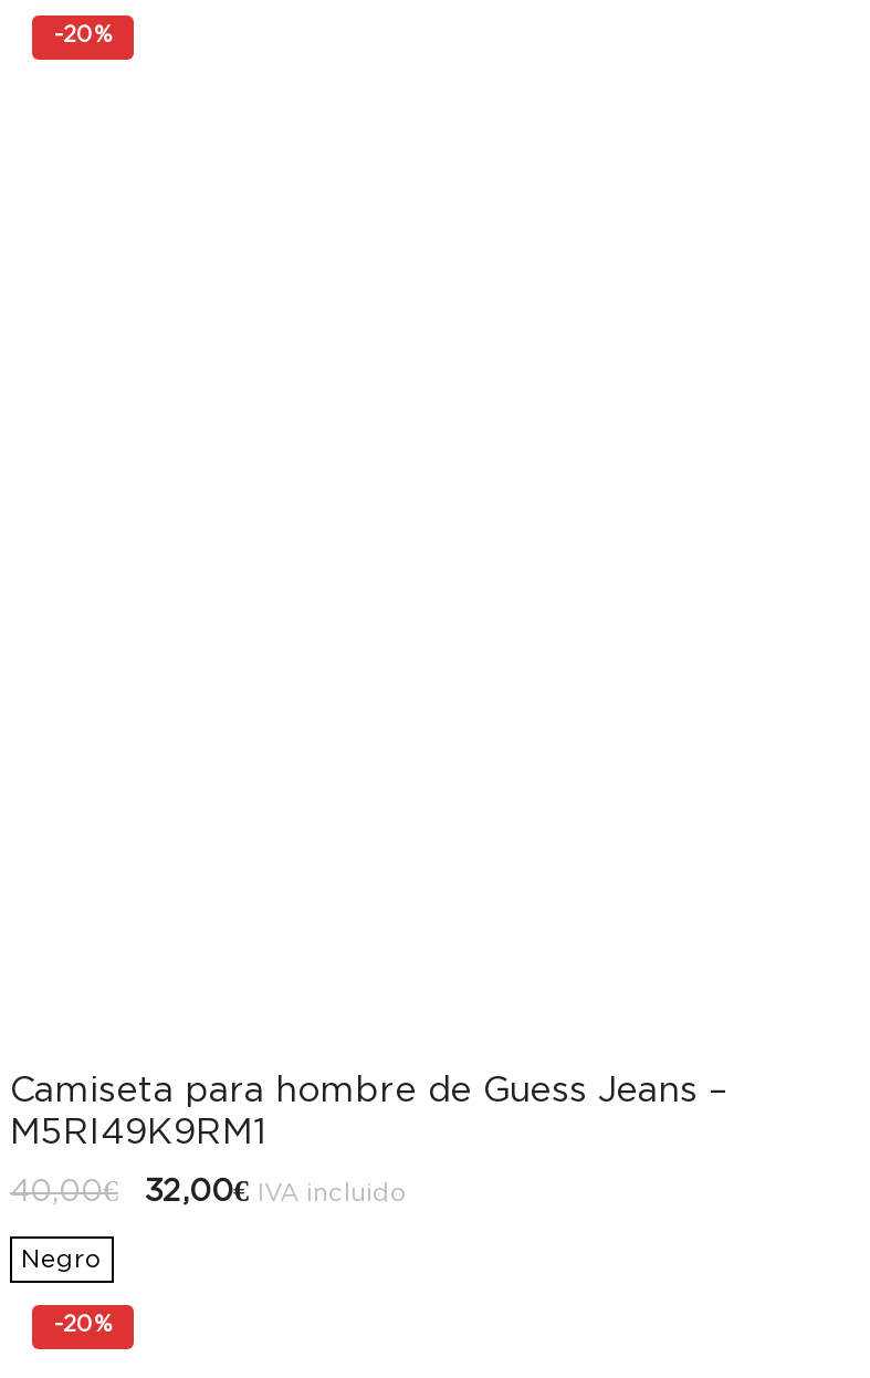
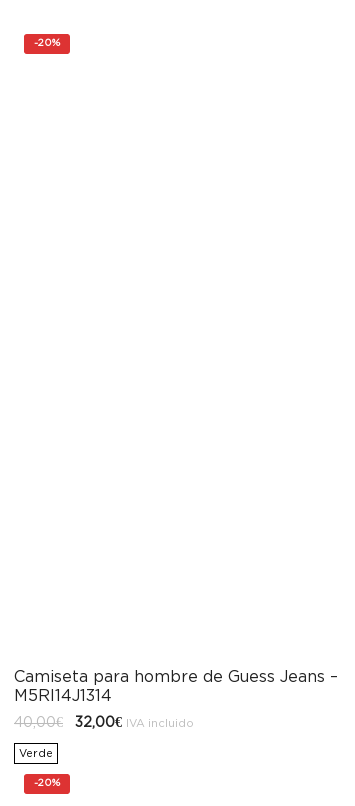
- M5RI49K9RM1
+ M5RI14J1314

- Negro
+ Verde
